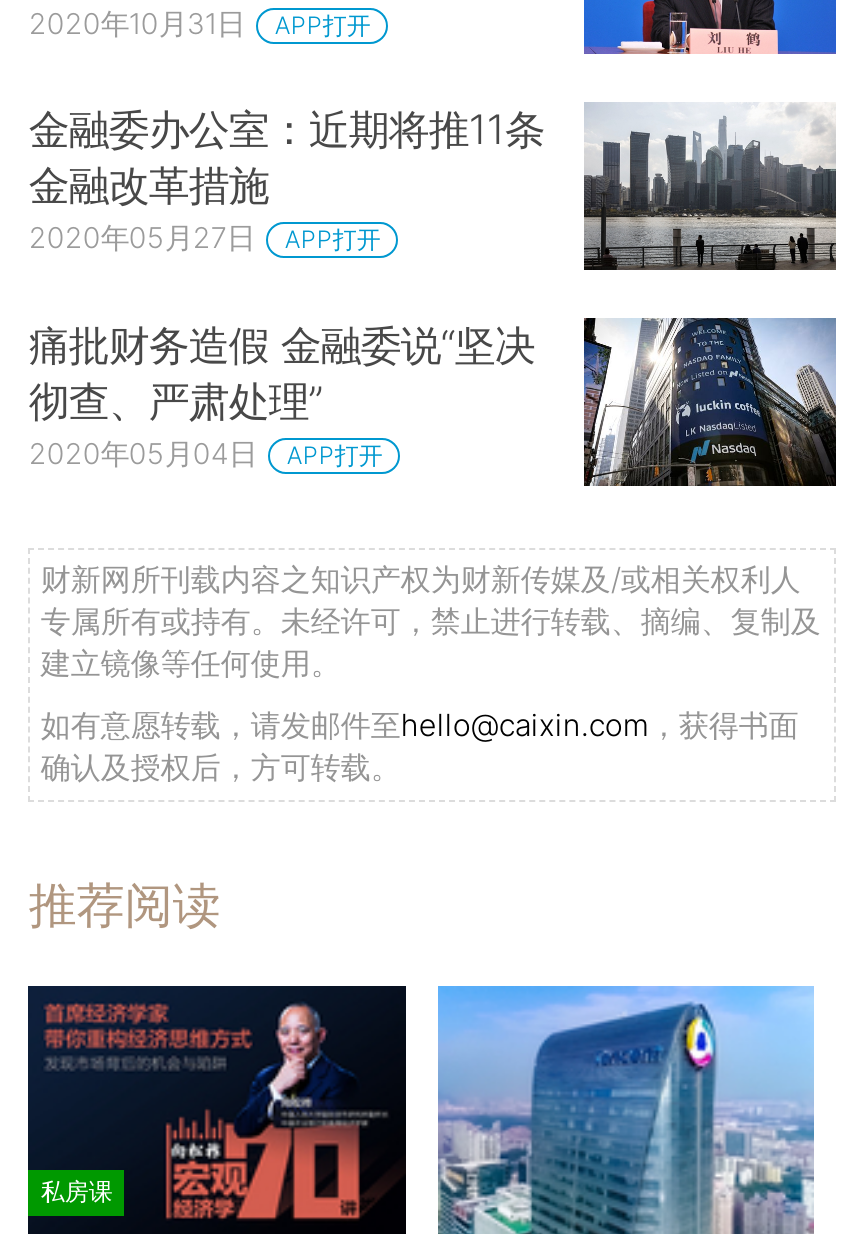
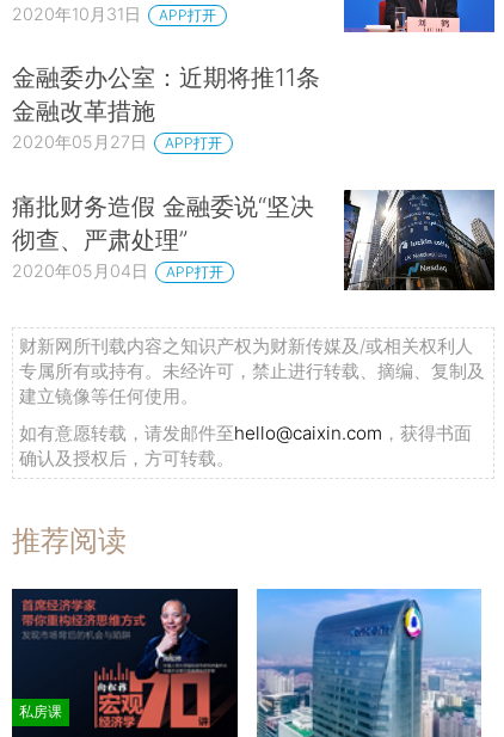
- [image]
